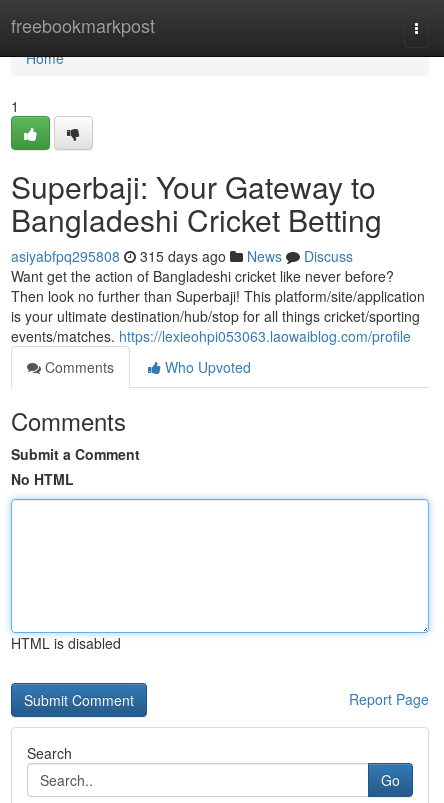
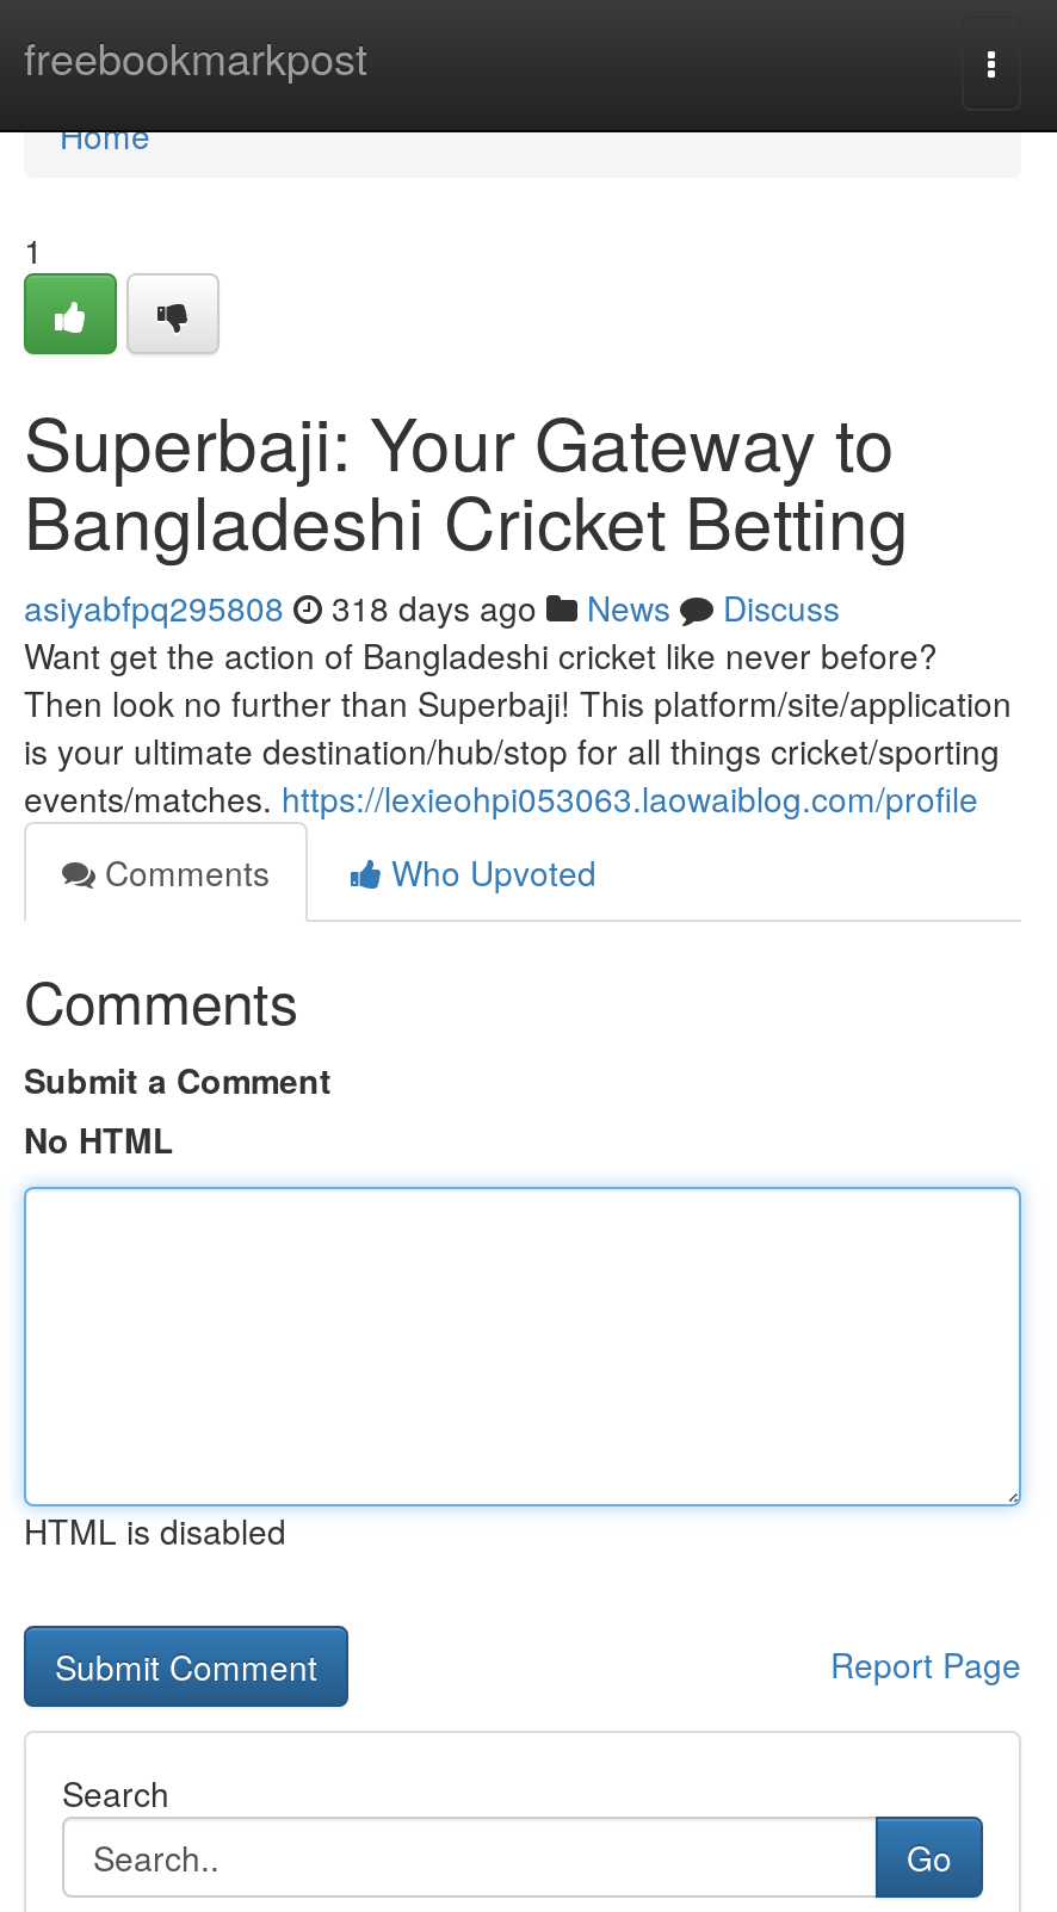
- asiyabfpq295808 315 days ago News Discuss
+ asiyabfpq295808 318 days ago News Discuss
